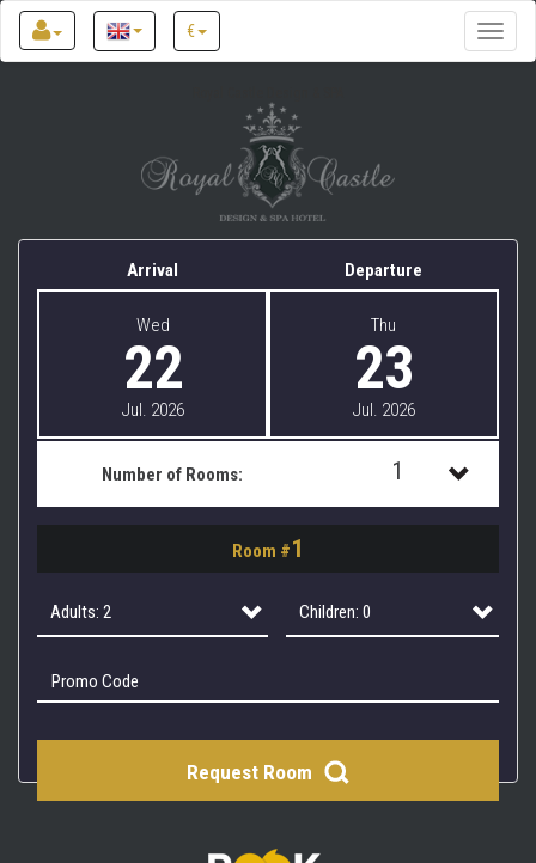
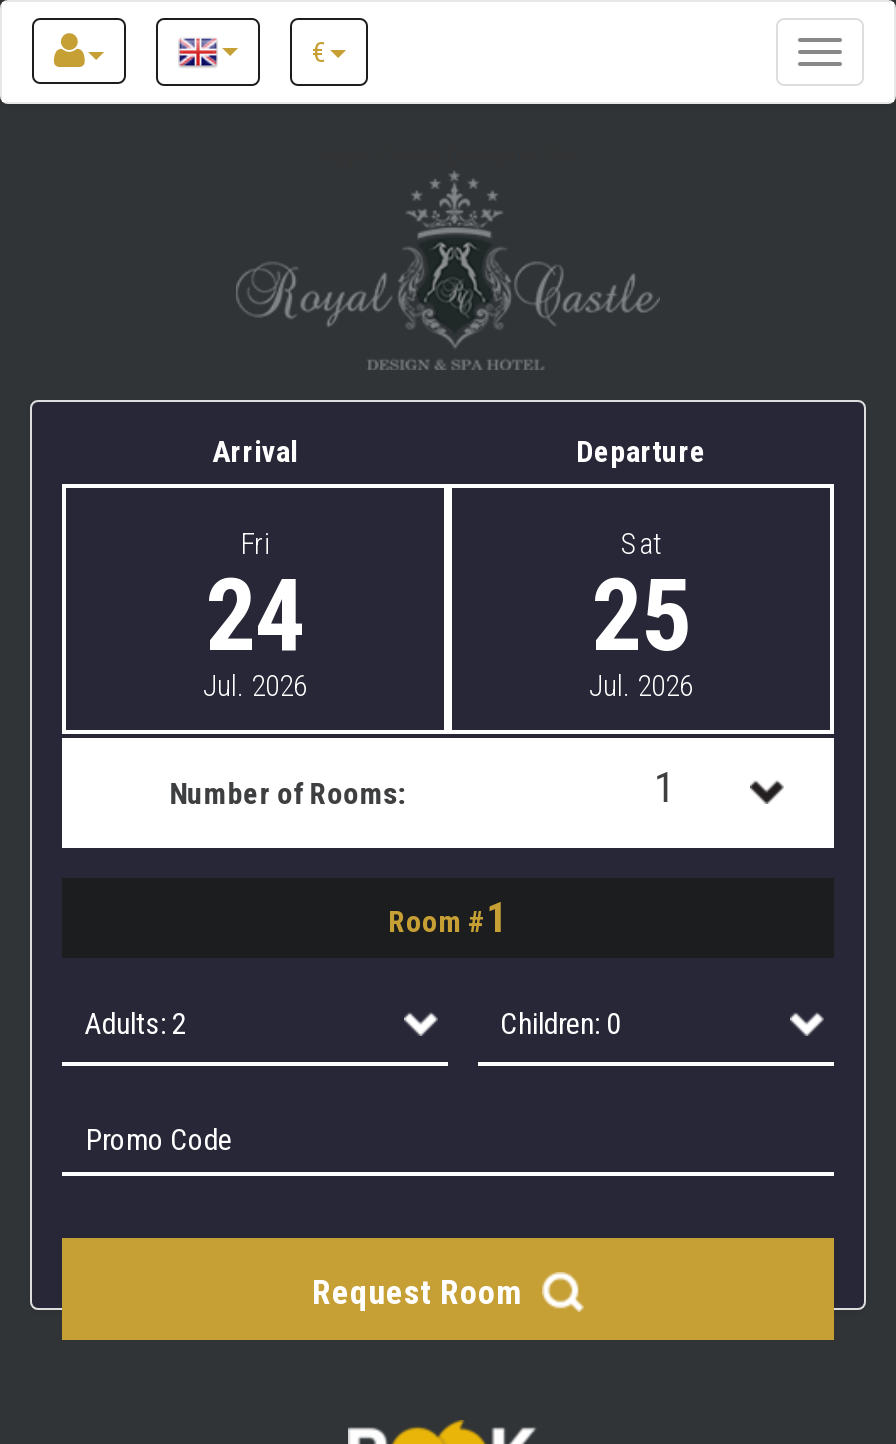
- Wed
- 22
+ Fri
+ 24

- Thu
- 23
+ Sat
+ 25
